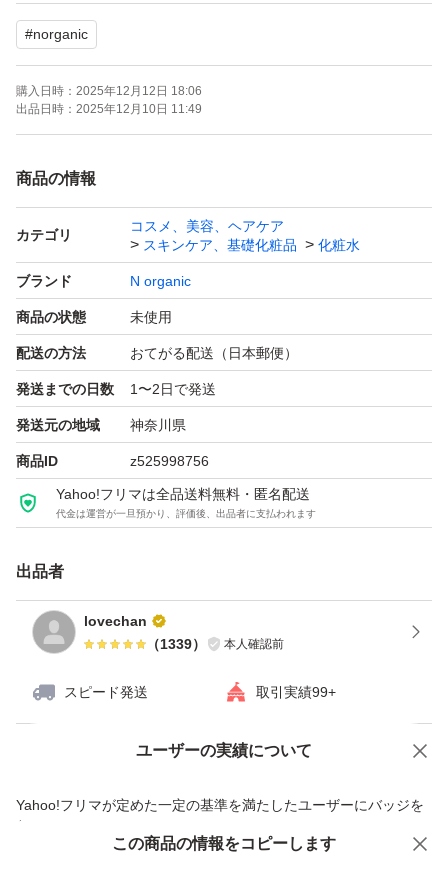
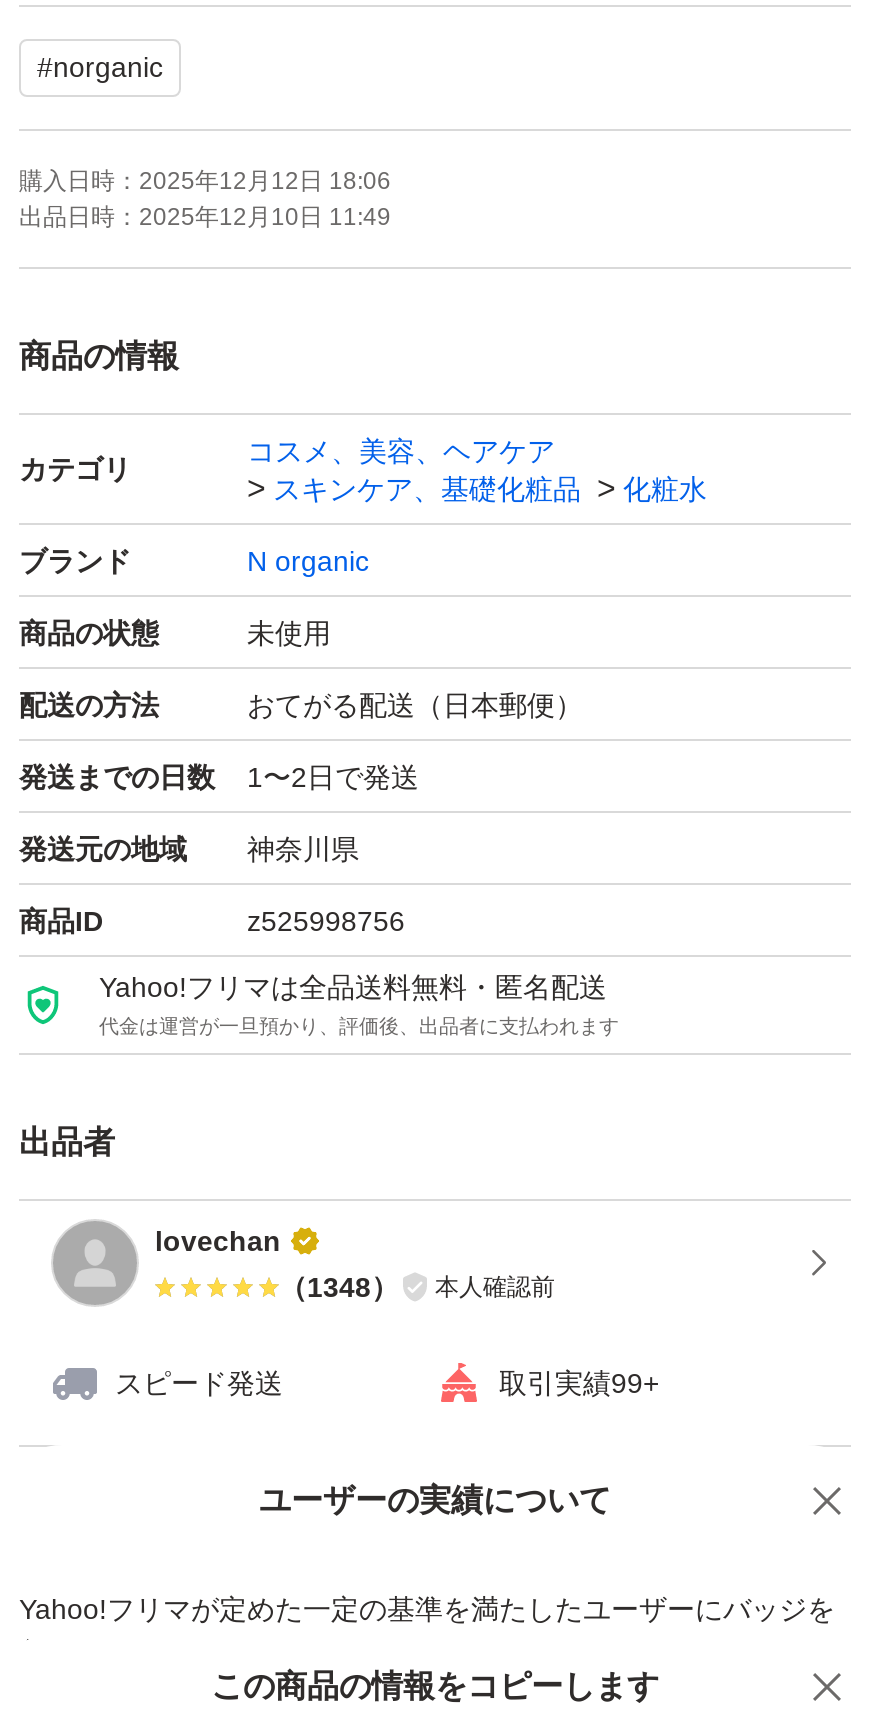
- （1339） 本人確認前
+ （1348） 本人確認前
